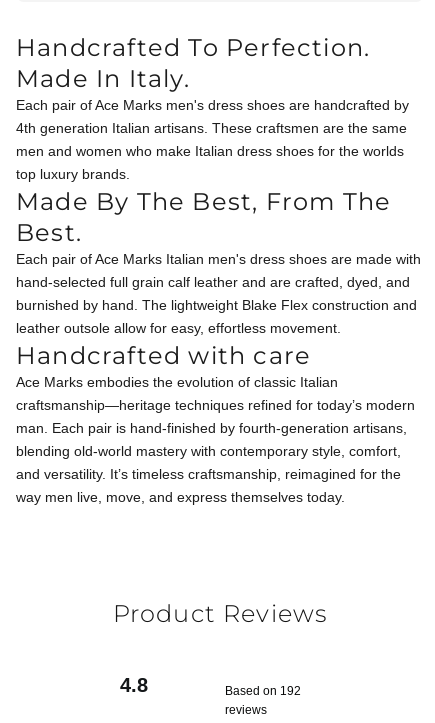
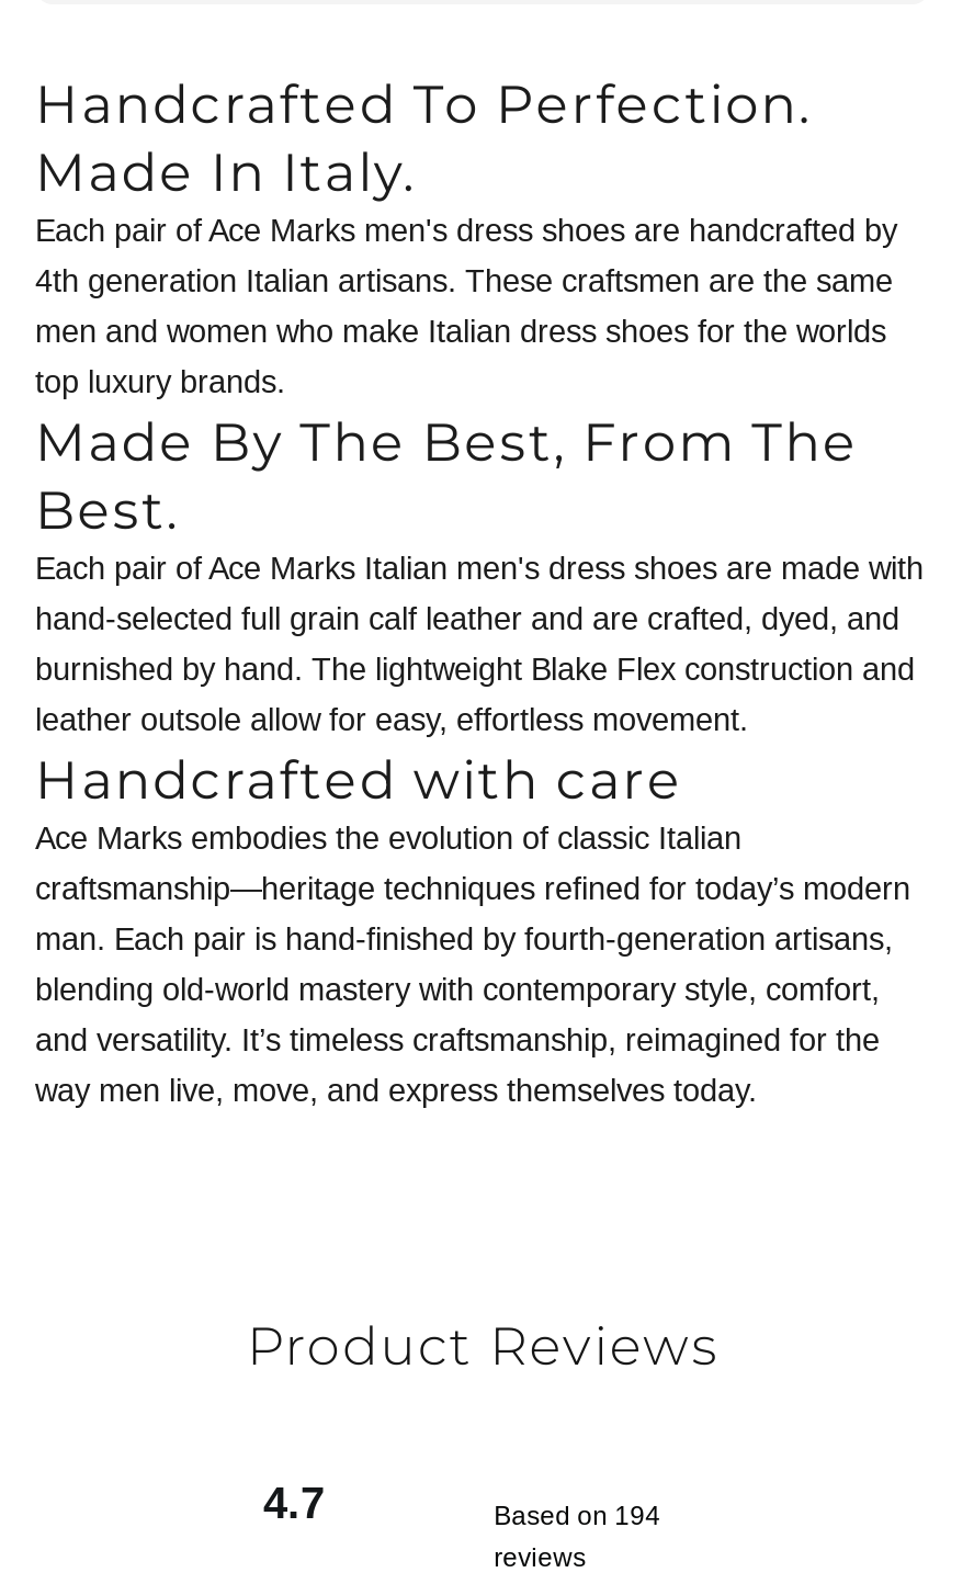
- 4.8
+ 4.7

- Based on 192
+ Based on 194
